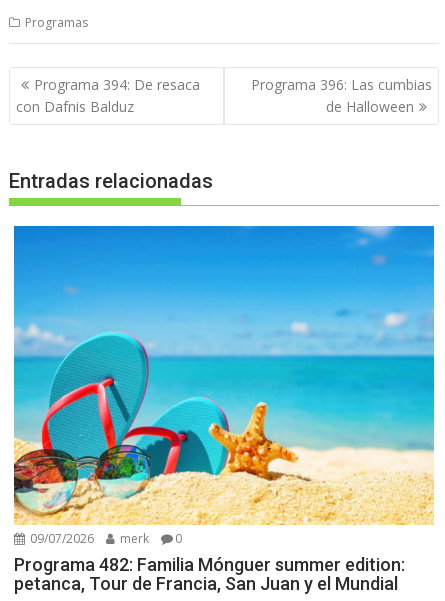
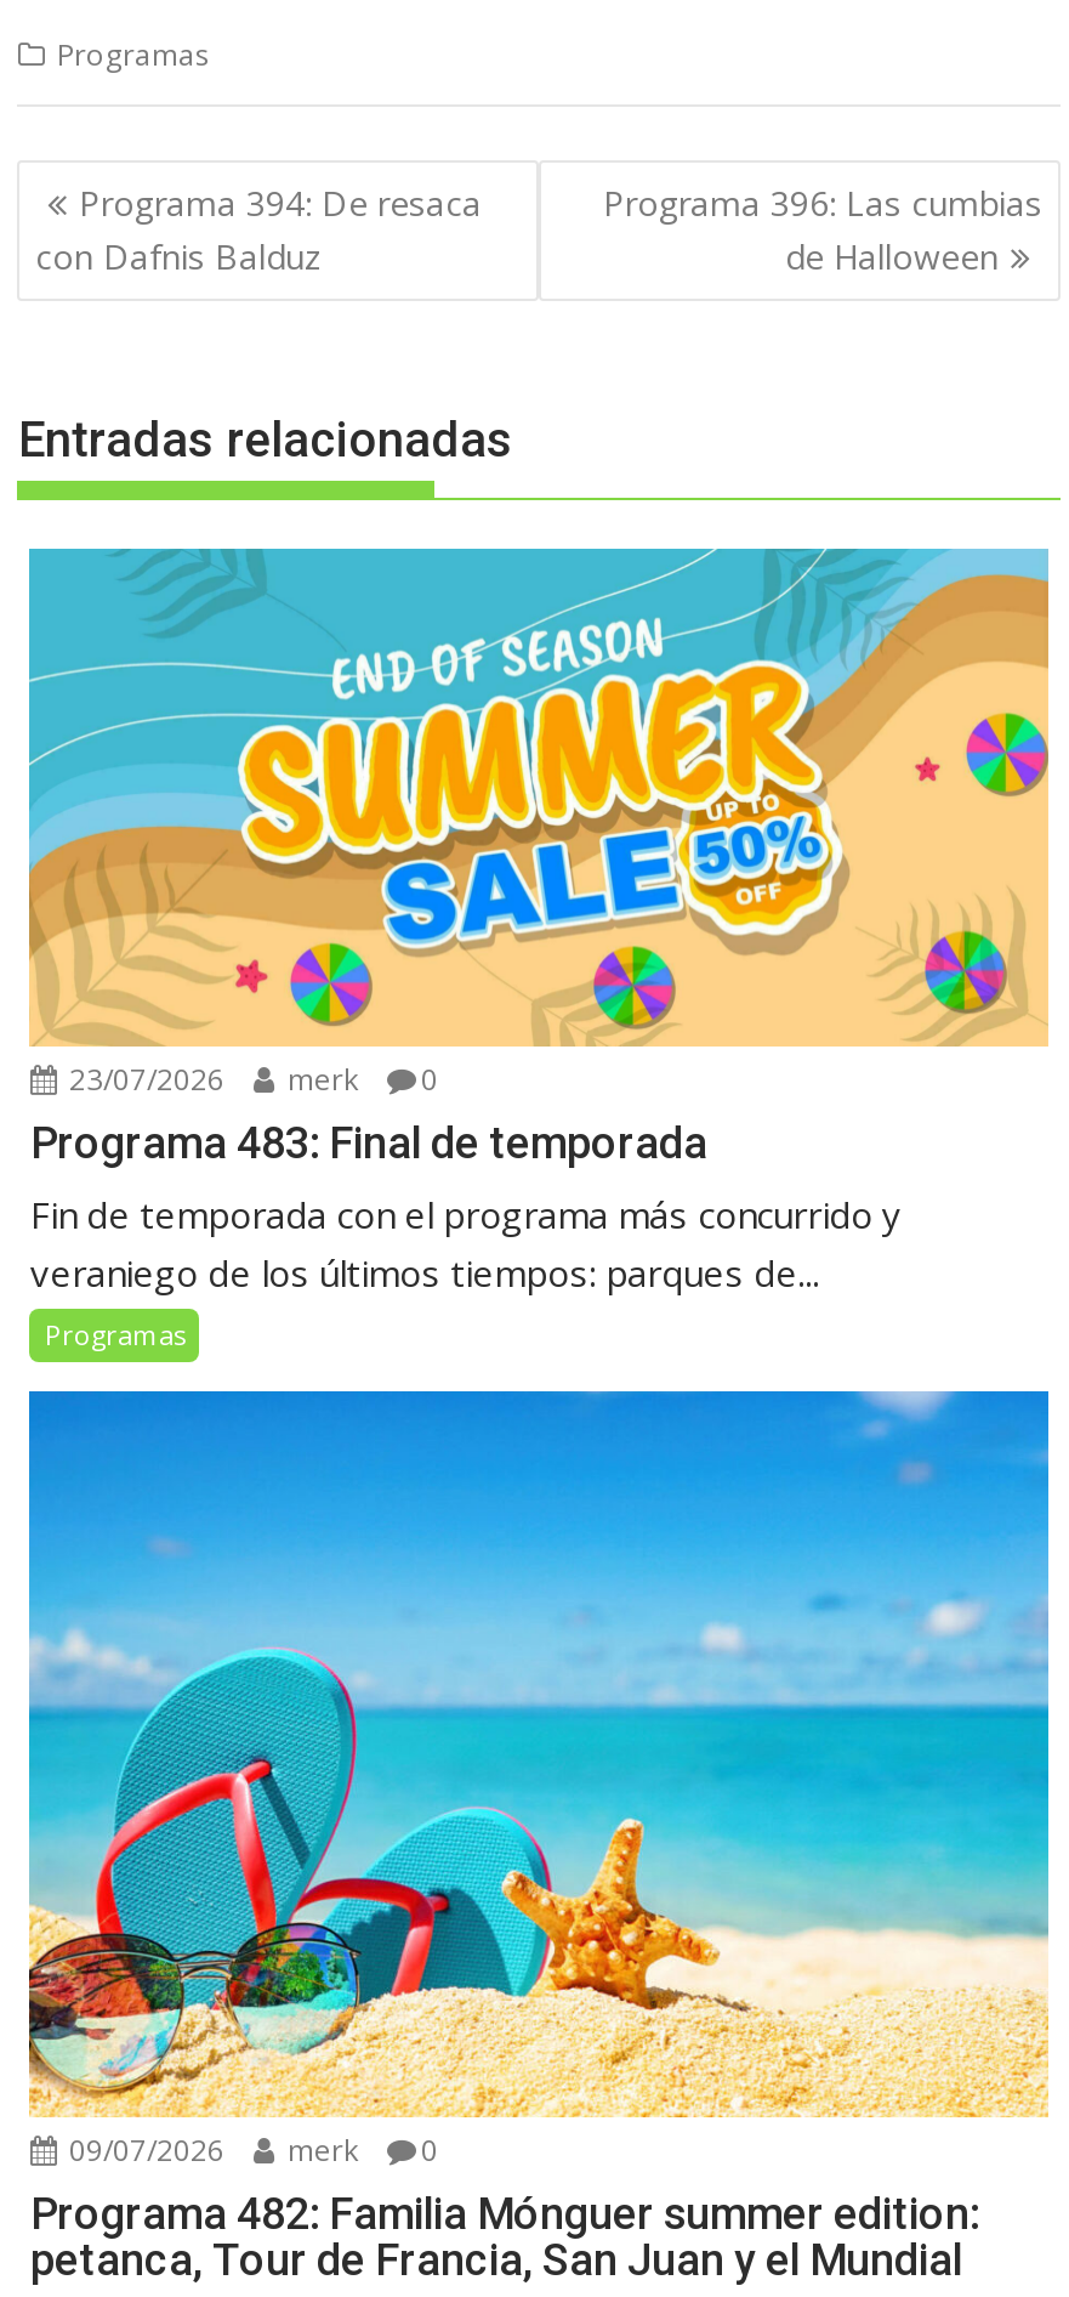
+ [image]
+ 23/07/2026
+ merk
+ 0
+ Programa 483: Final de temporada
+ Fin de temporada con el programa más concurrido y
+ veraniego de los últimos tiempos: parques de...
+ Programas
